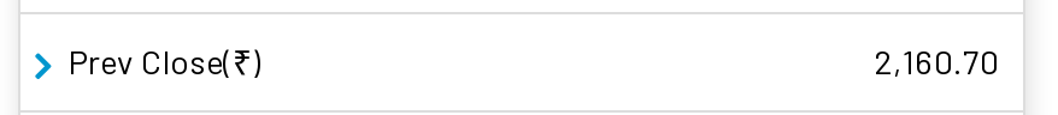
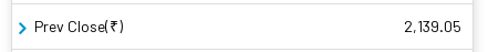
- 2,160.70
+ 2,139.05
